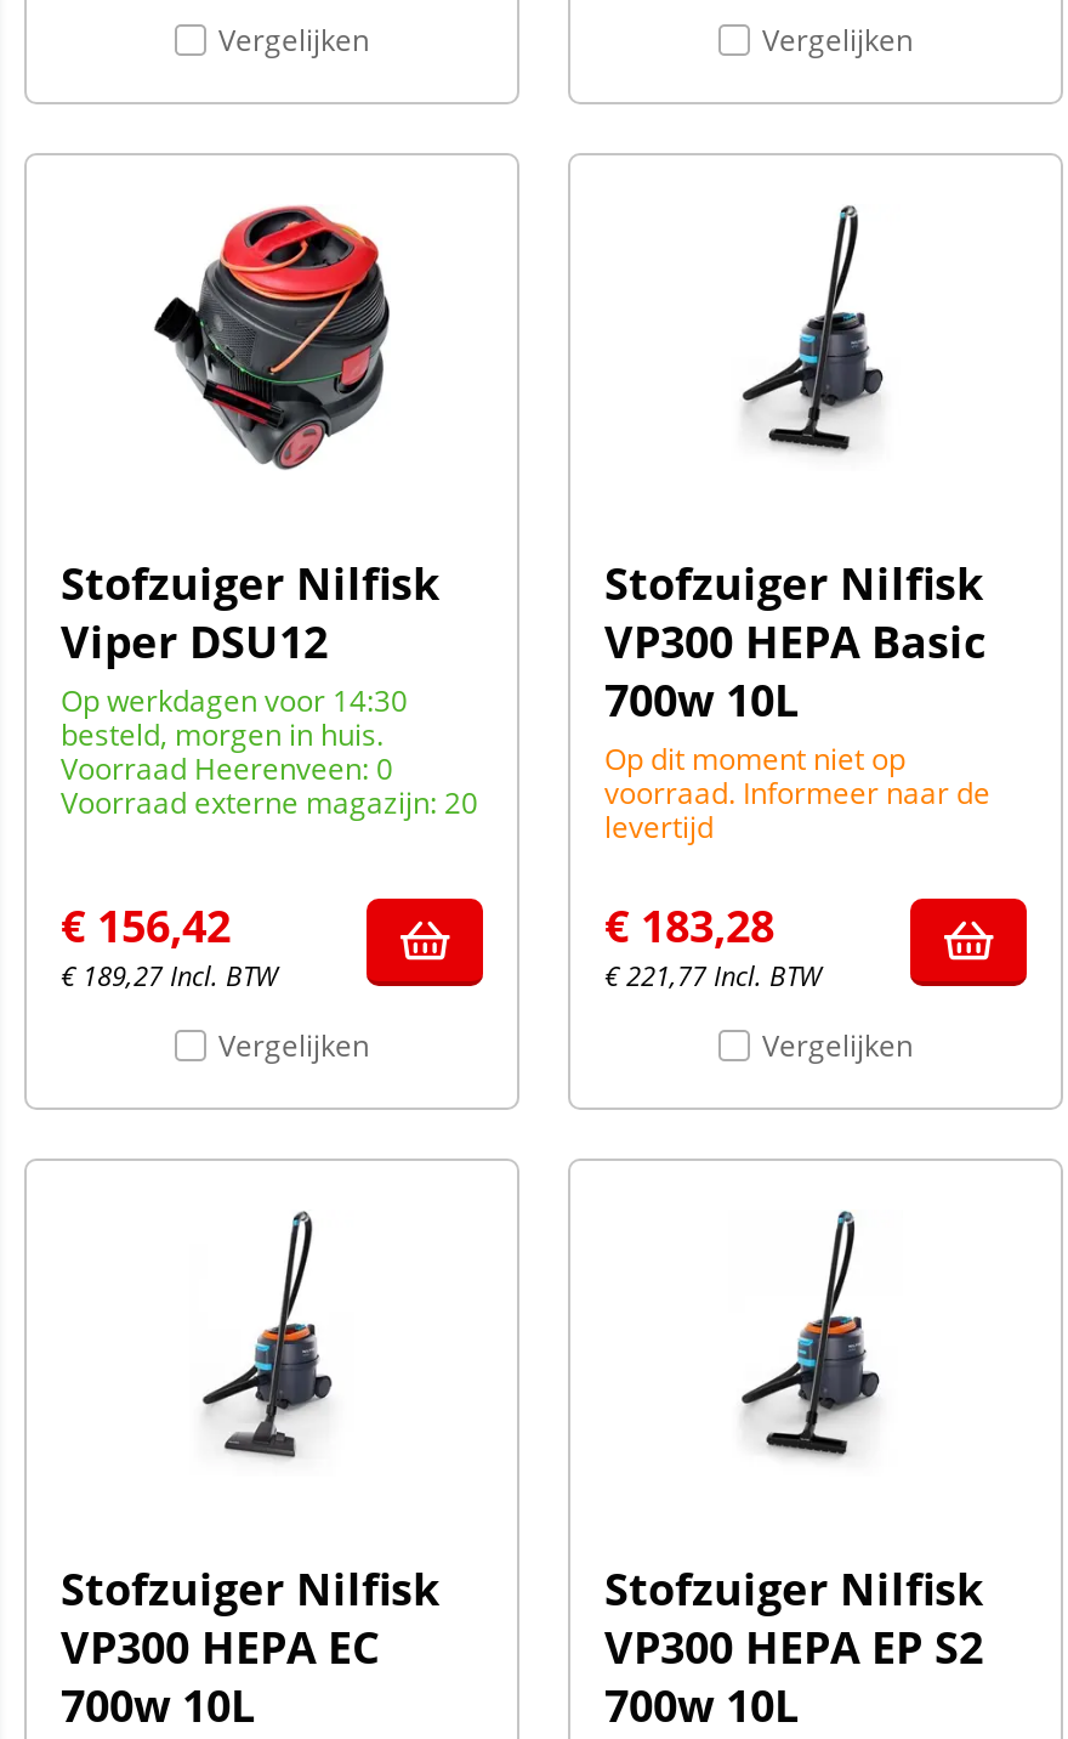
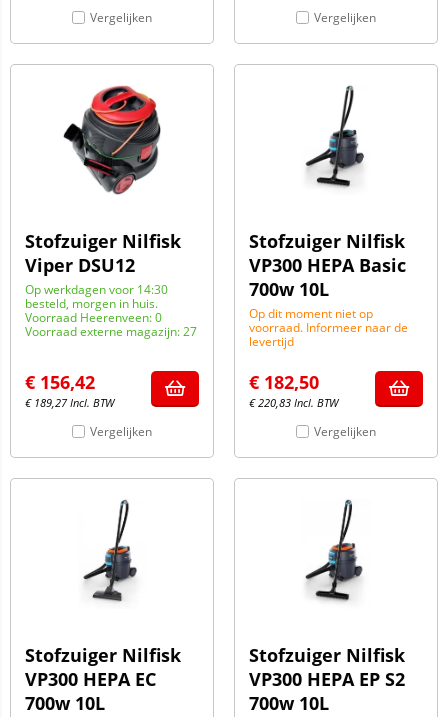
- Voorraad externe magazijn: 20
+ Voorraad externe magazijn: 27

- €183,28
+ €182,50

- €221,77 Incl. BTW
+ €220,83 Incl. BTW
